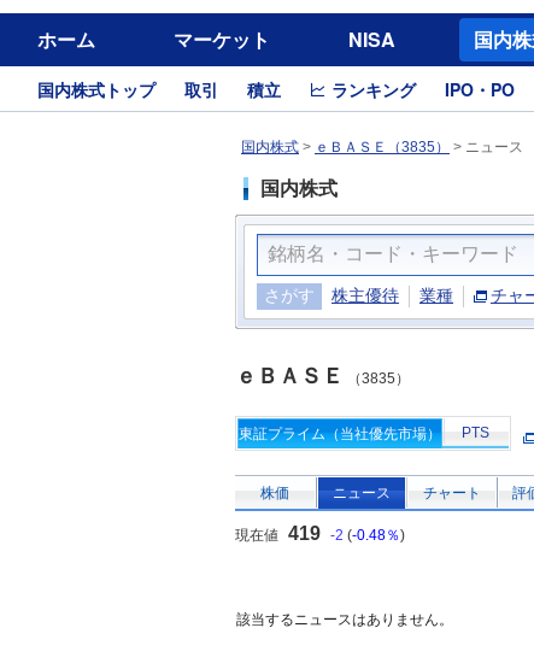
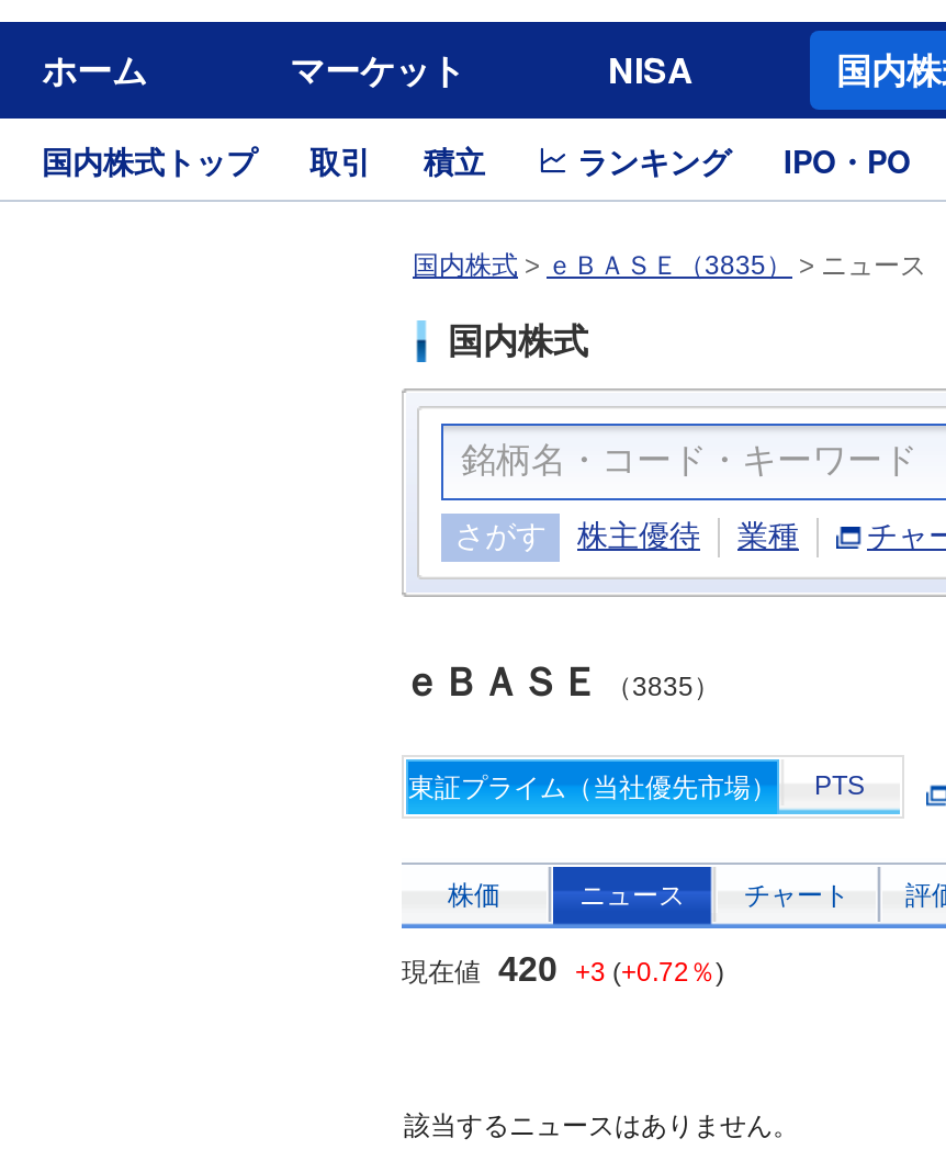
- 現在値 419 -2 (-0.48％)
+ 現在値 420 +3 (+0.72％)
